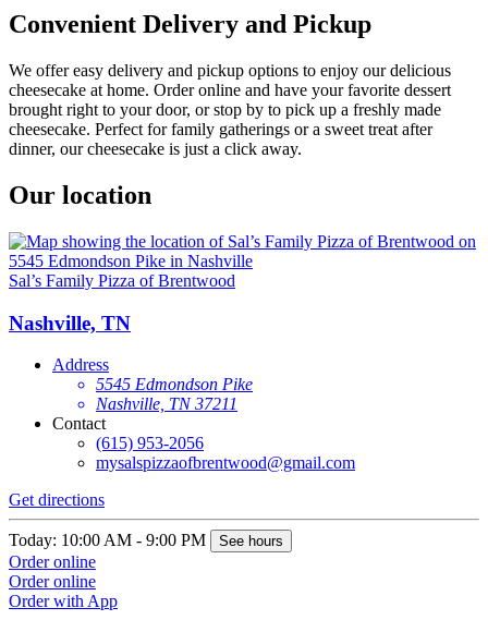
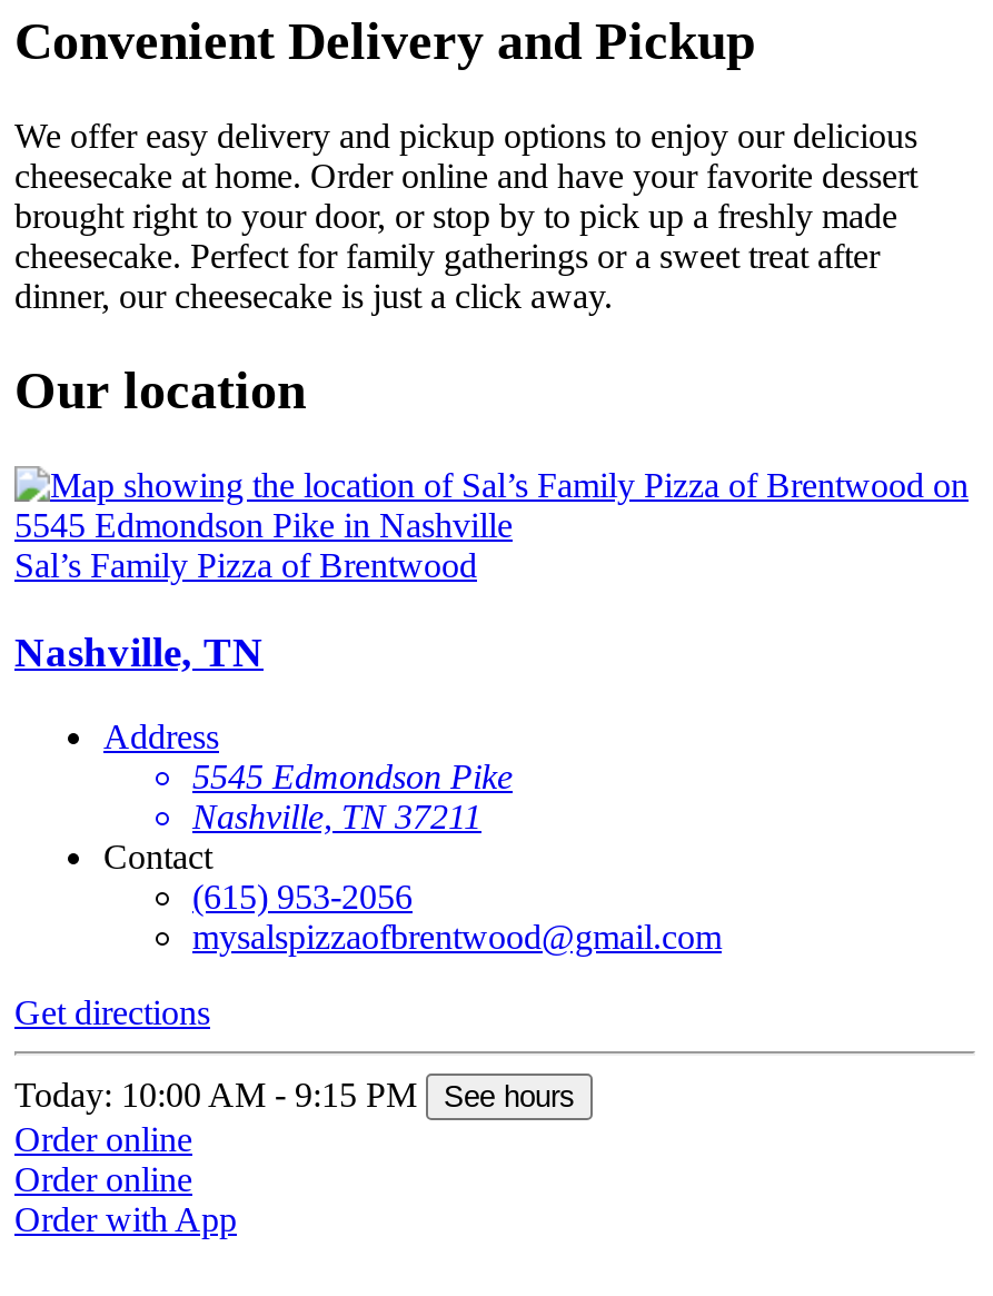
- Today: 10:00 AM - 9:00 PM See hours
+ Today: 10:00 AM - 9:15 PM See hours
